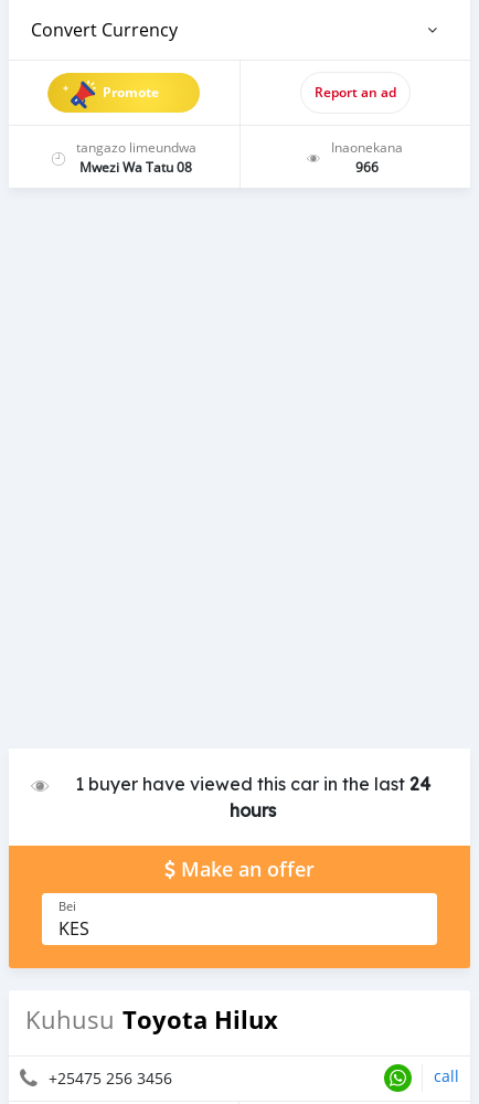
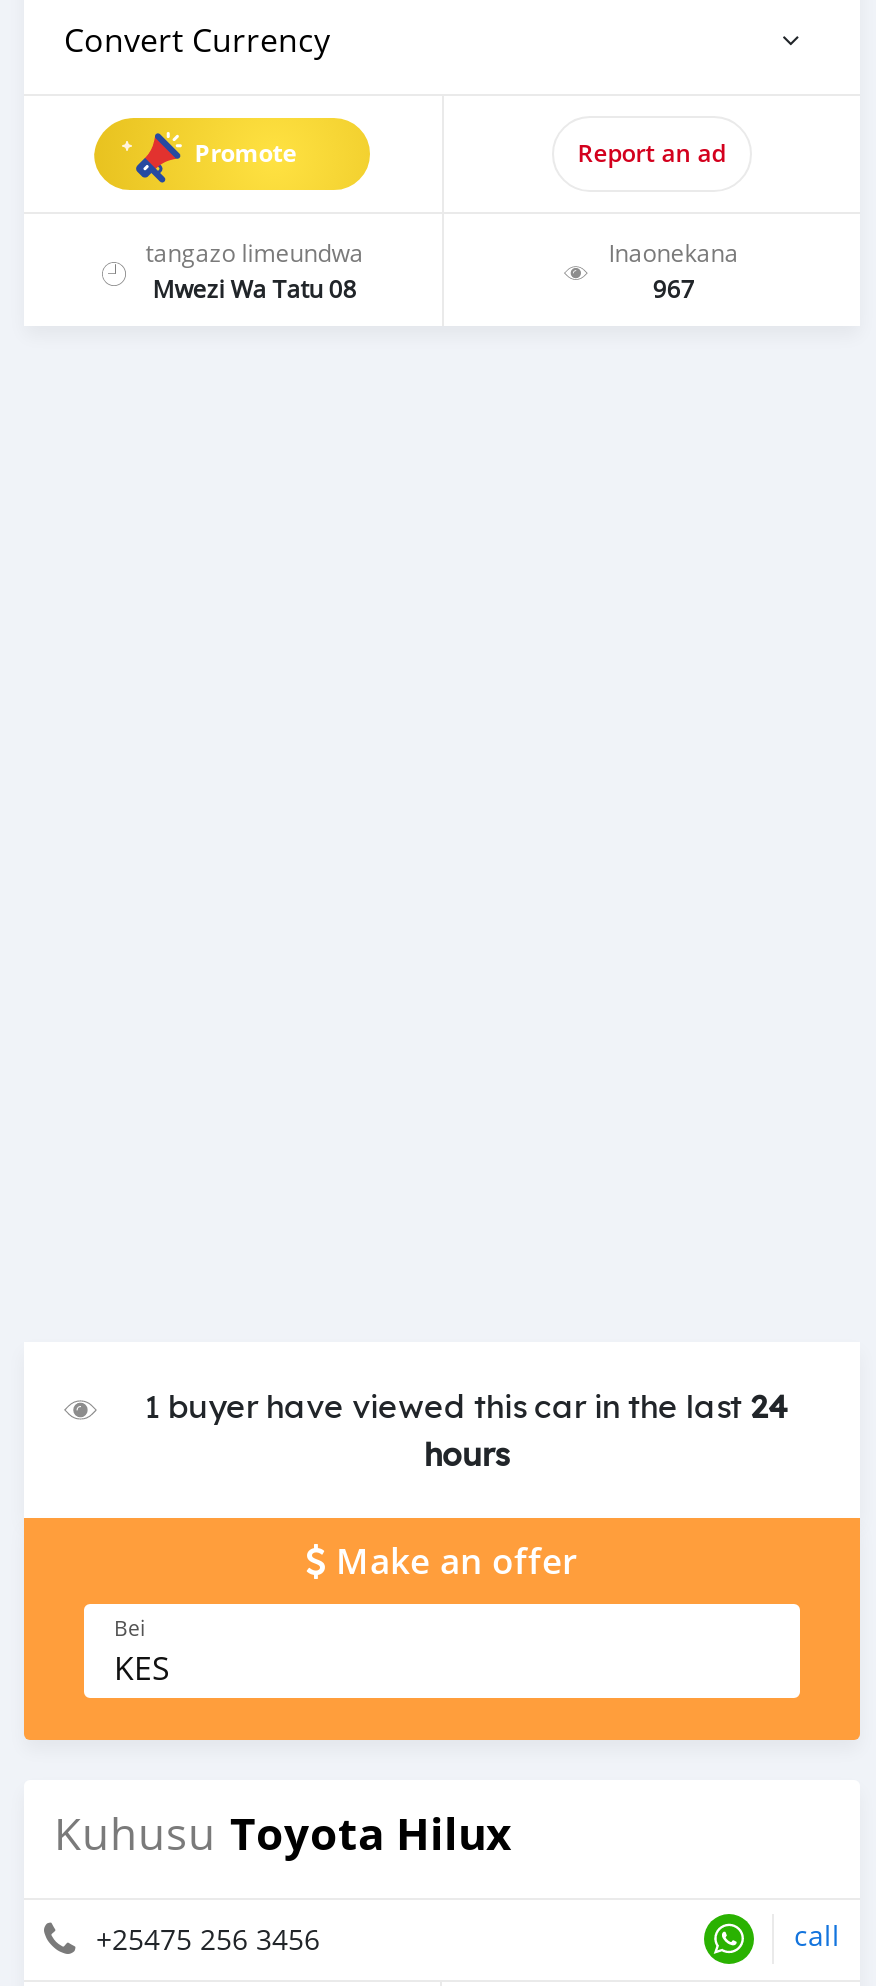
- 966
+ 967
